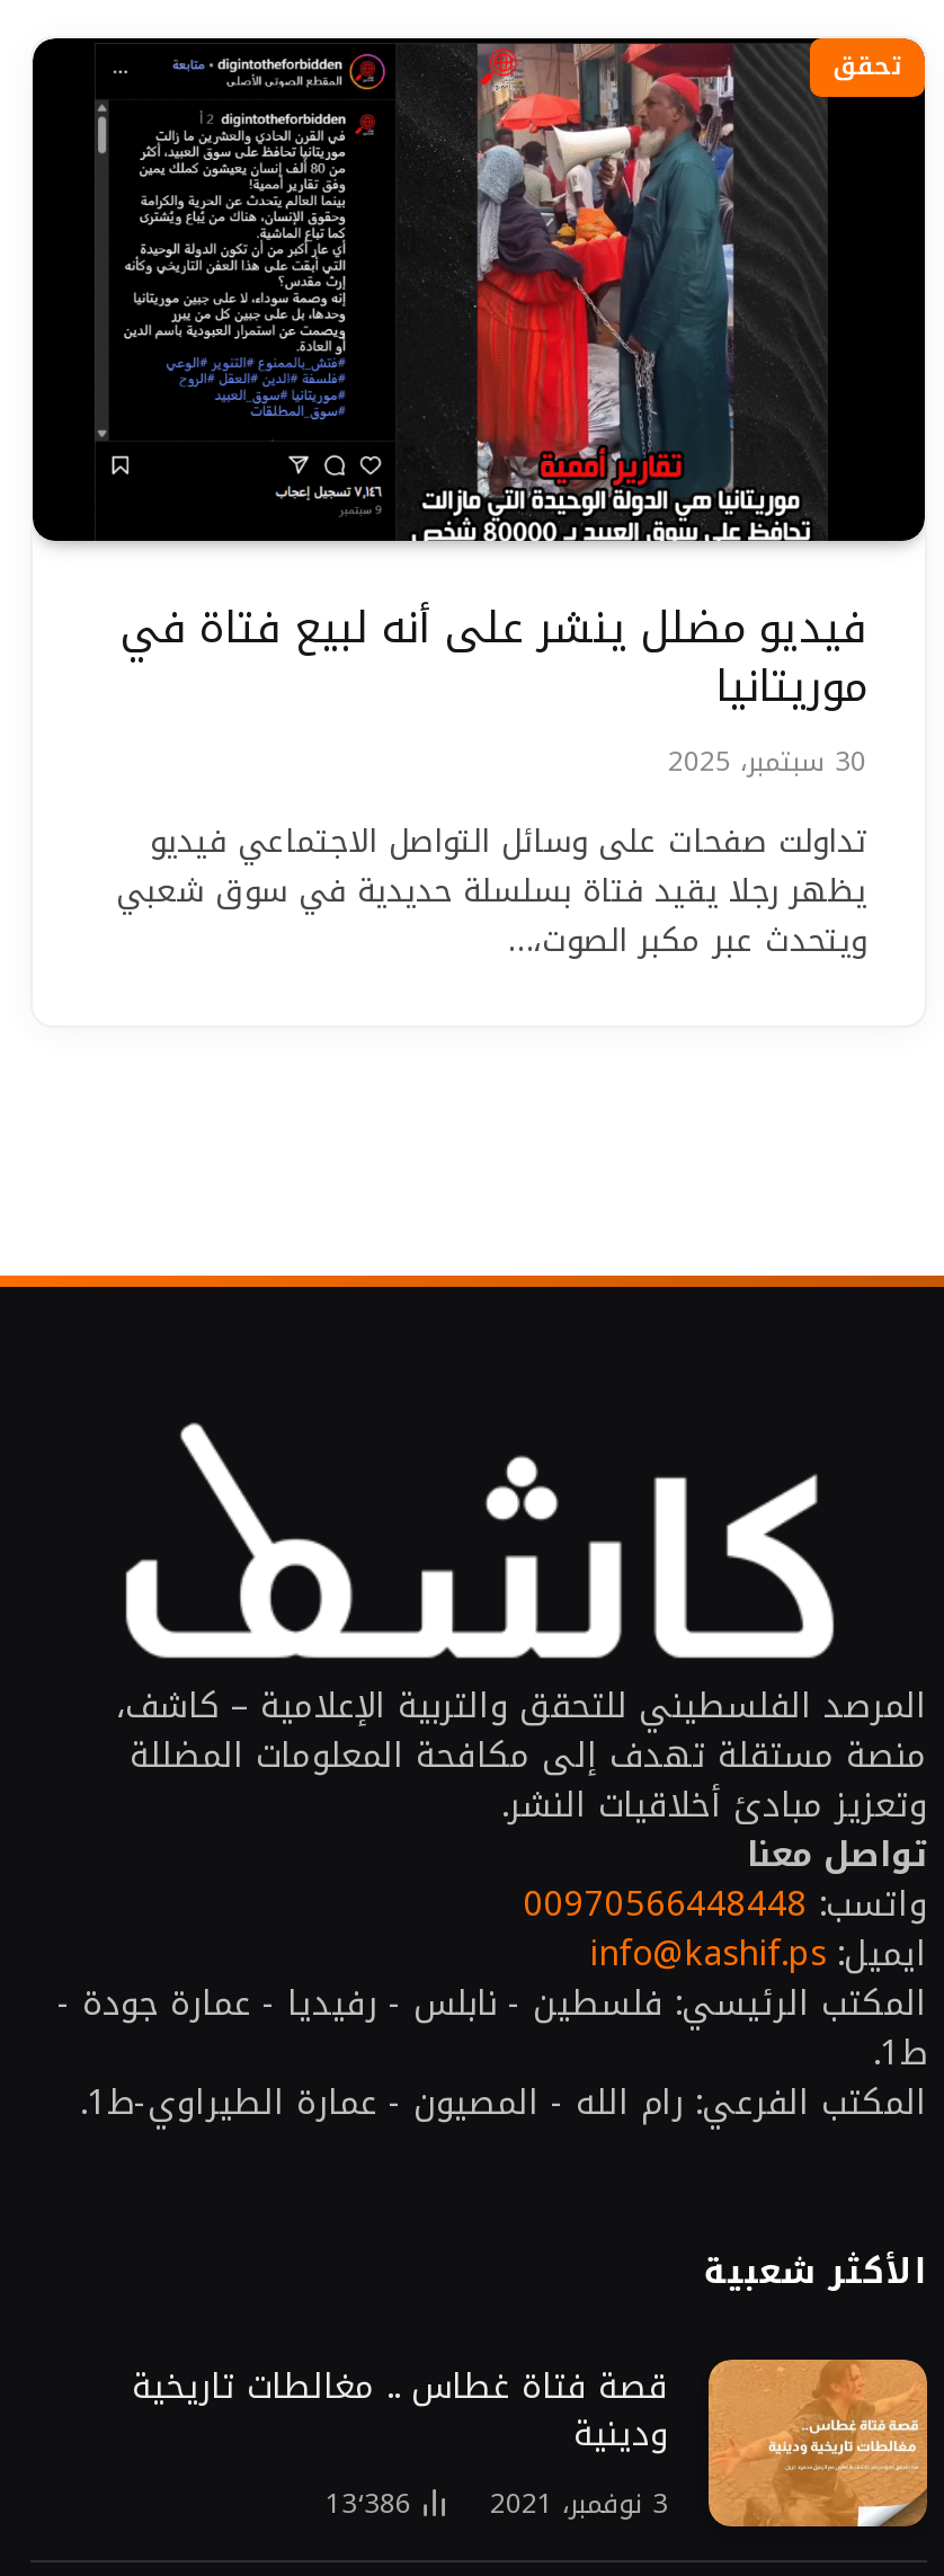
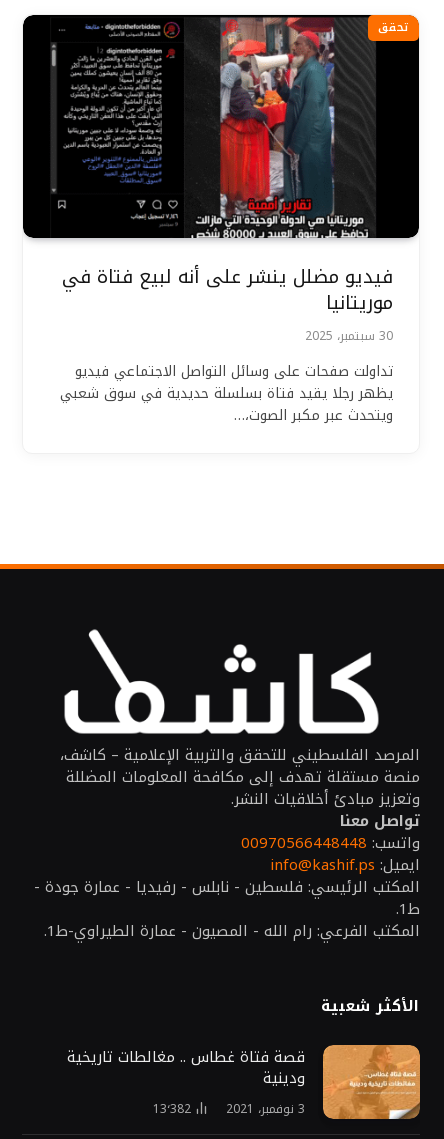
- 13٬386
+ 13٬382
